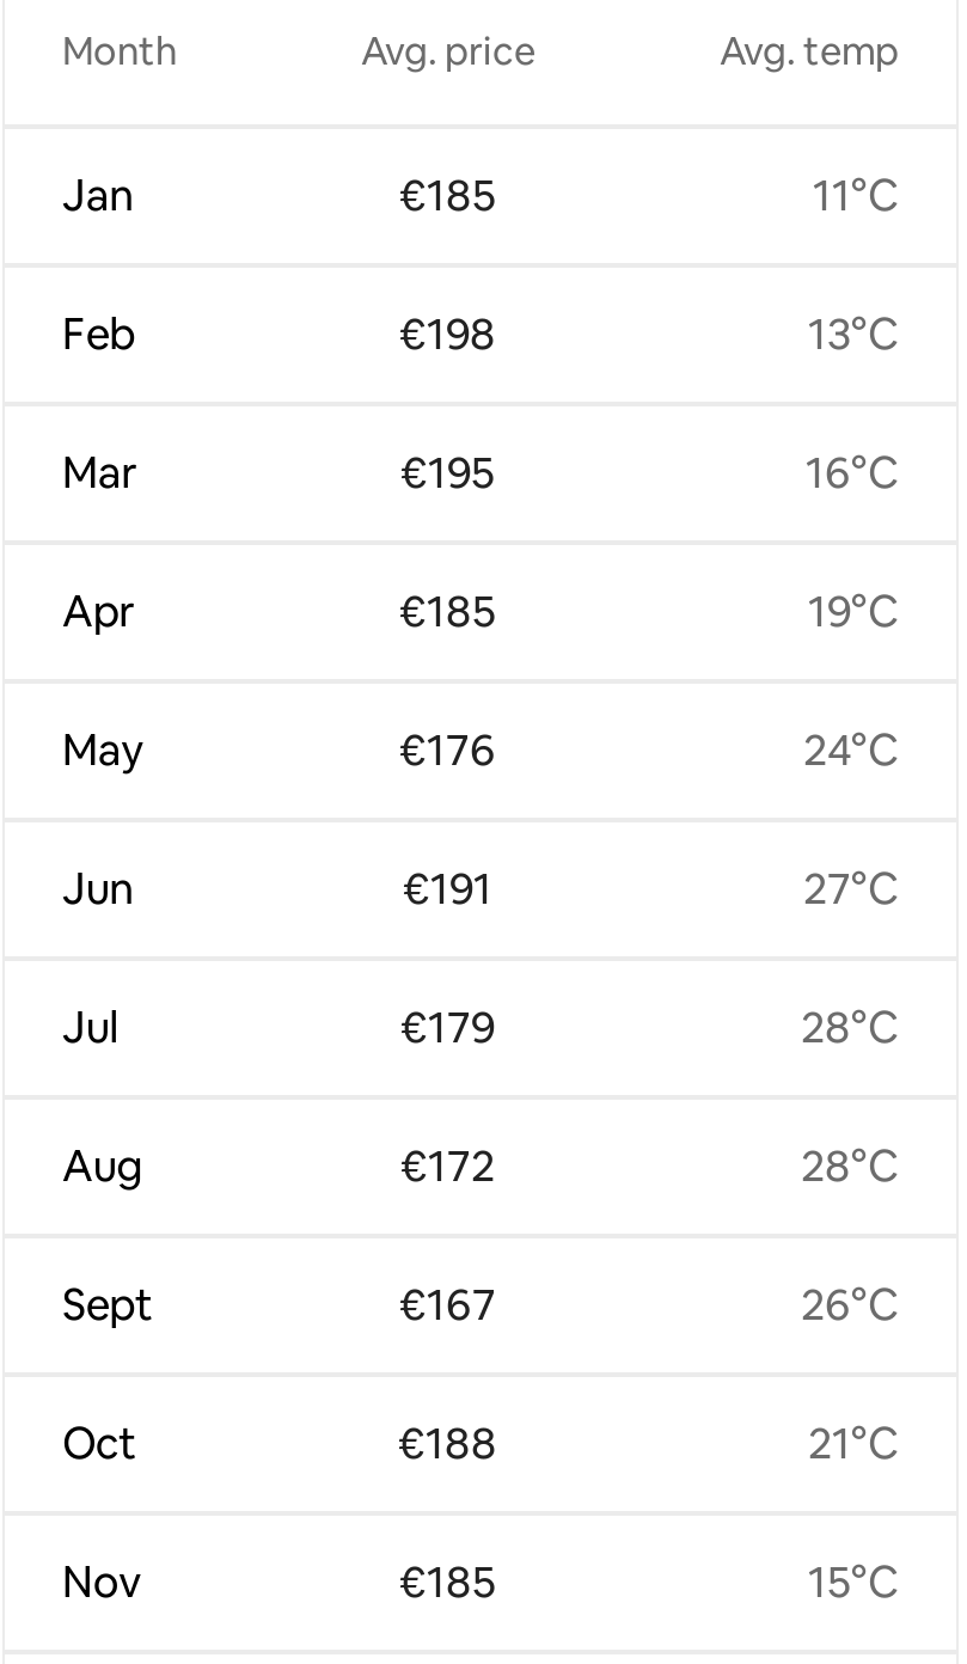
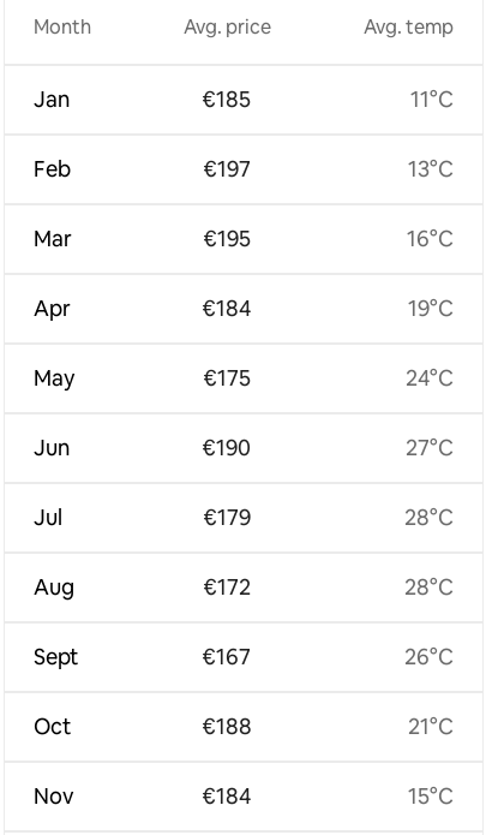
- €198
+ €197

- €185
+ €184

- €176
+ €175

- €191
+ €190

- €185
+ €184
